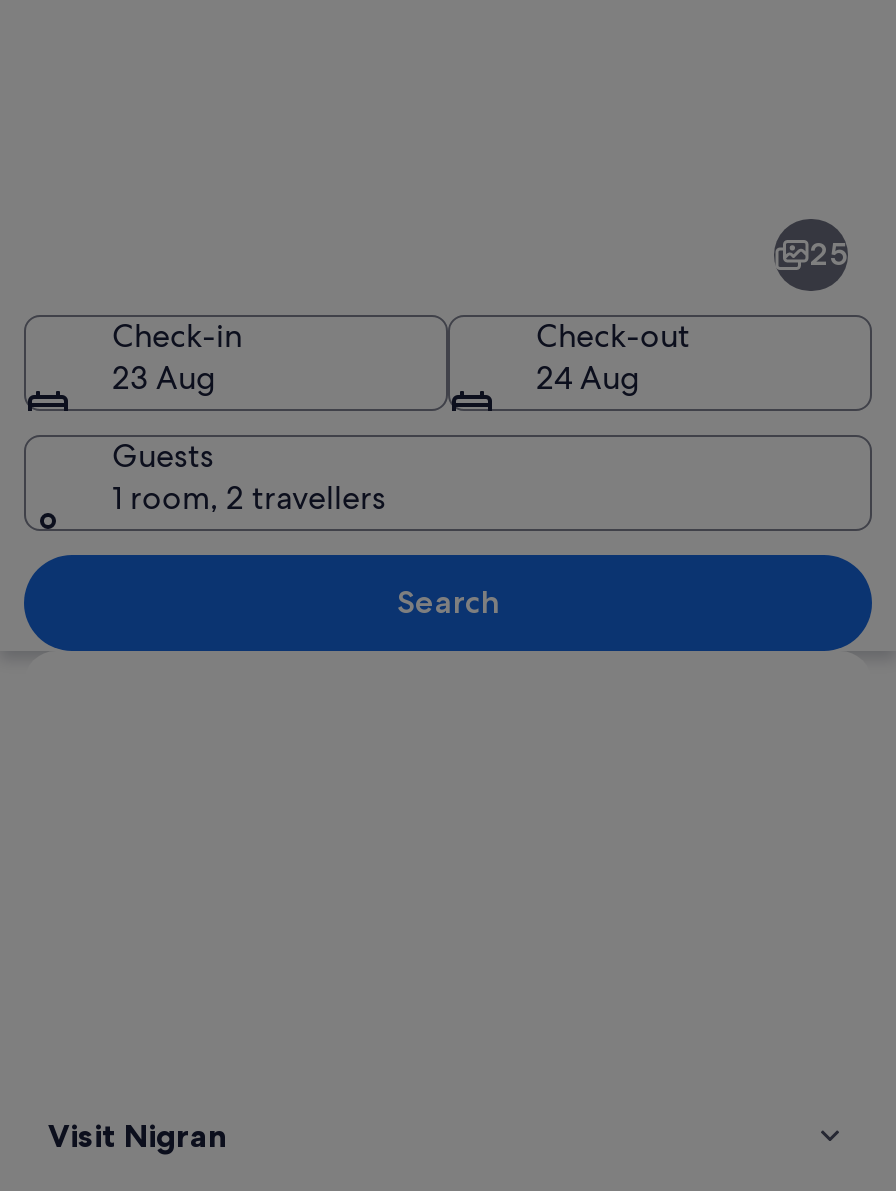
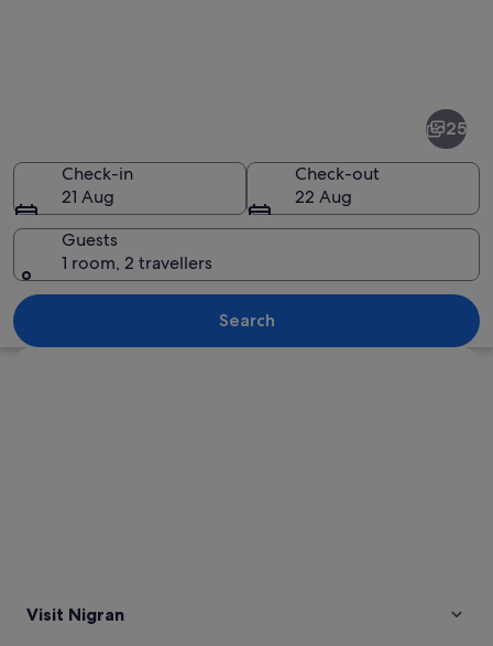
- 23 Aug
+ 21 Aug

- 24 Aug
+ 22 Aug
